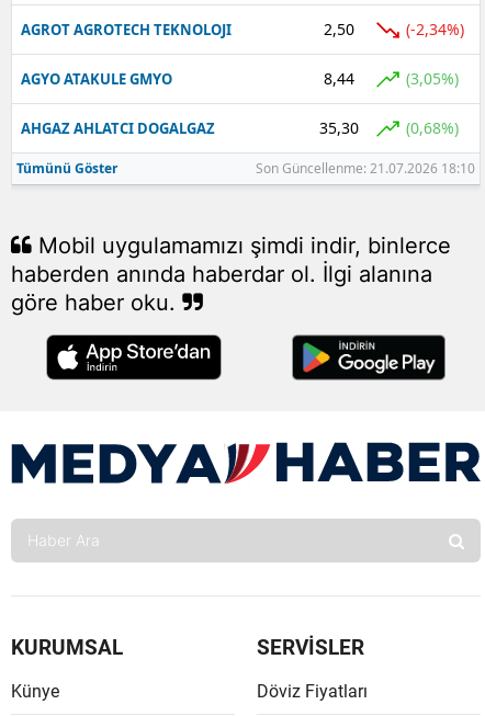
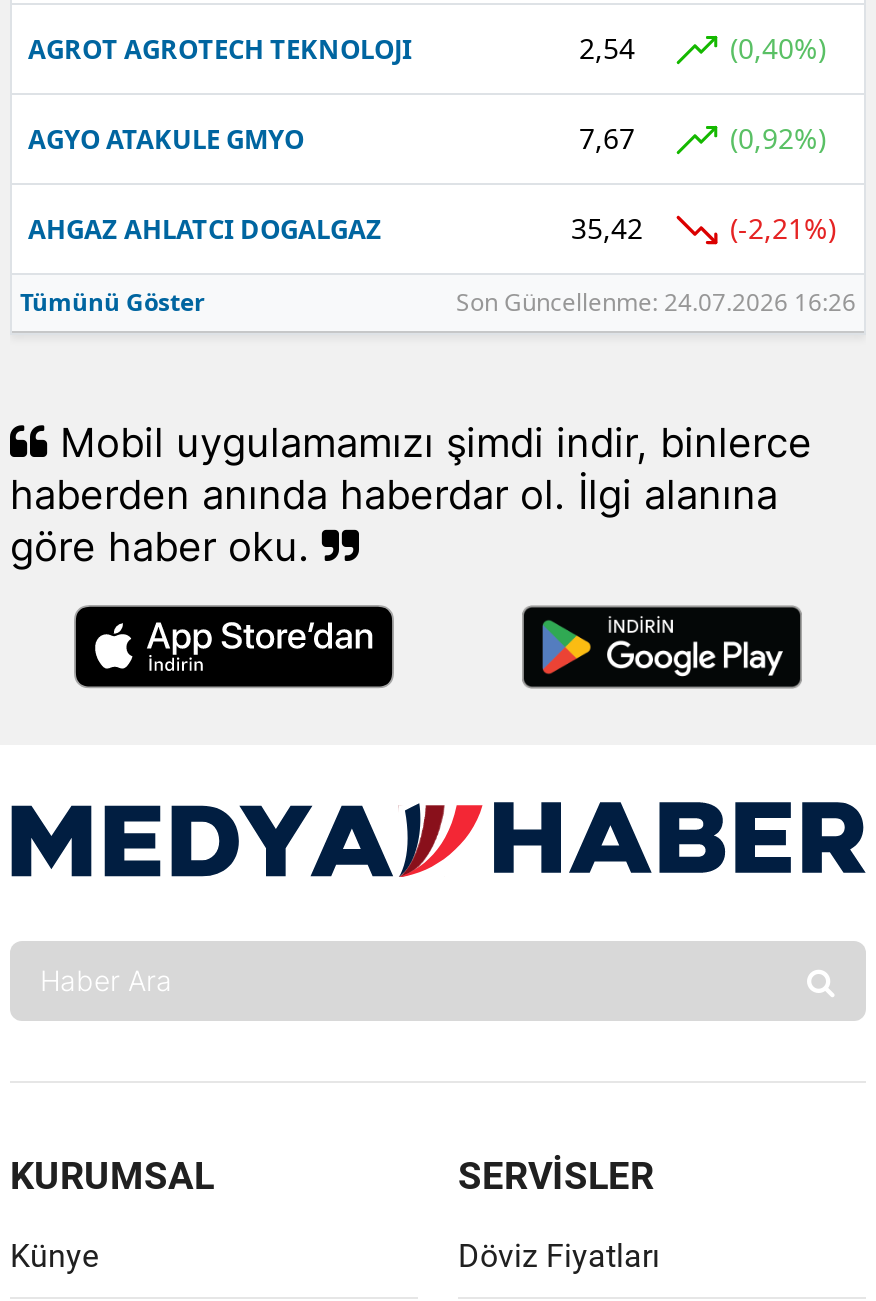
- 2,50
+ 2,54

- (-2,34%)
+ (0,40%)

- 8,44
+ 7,67

- (3,05%)
+ (0,92%)

- 35,30
+ 35,42

- (0,68%)
+ (-2,21%)

- Son Güncellenme: 21.07.2026 18:10
+ Son Güncellenme: 24.07.2026 16:26
